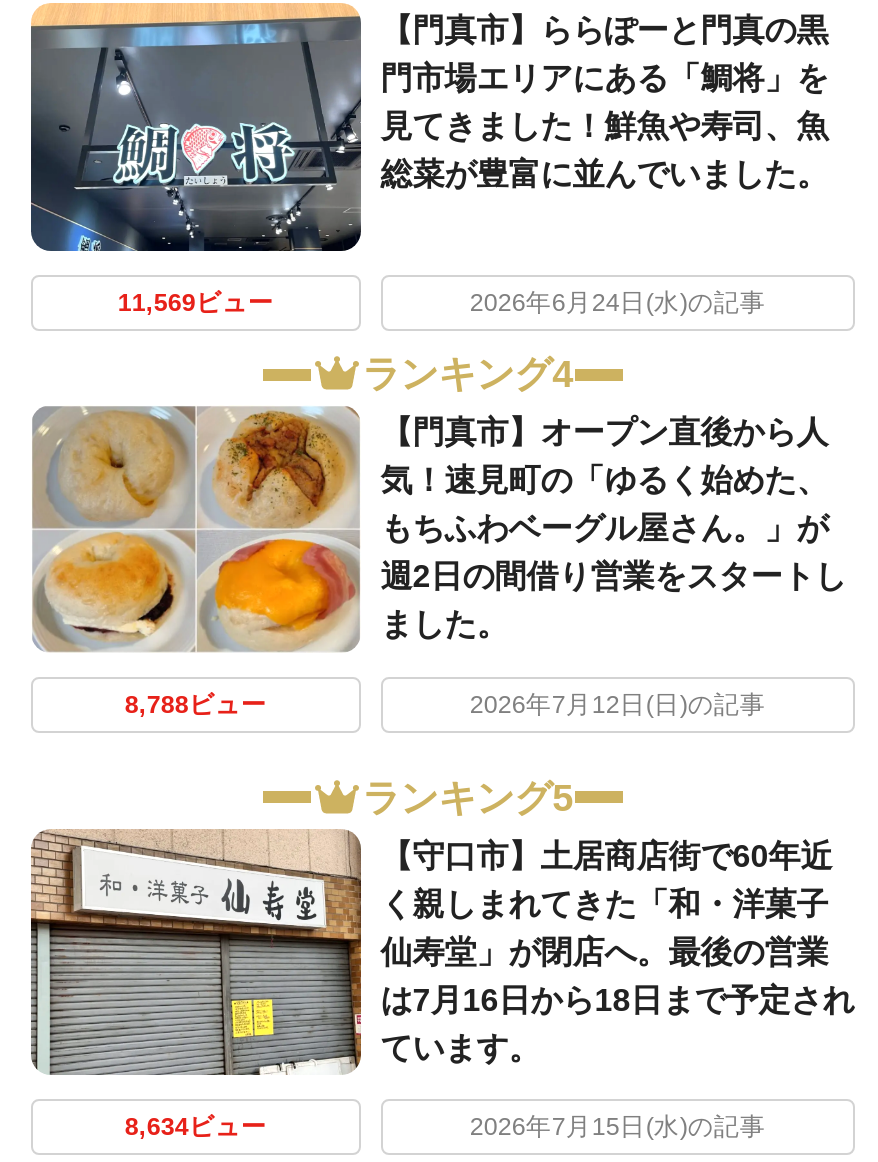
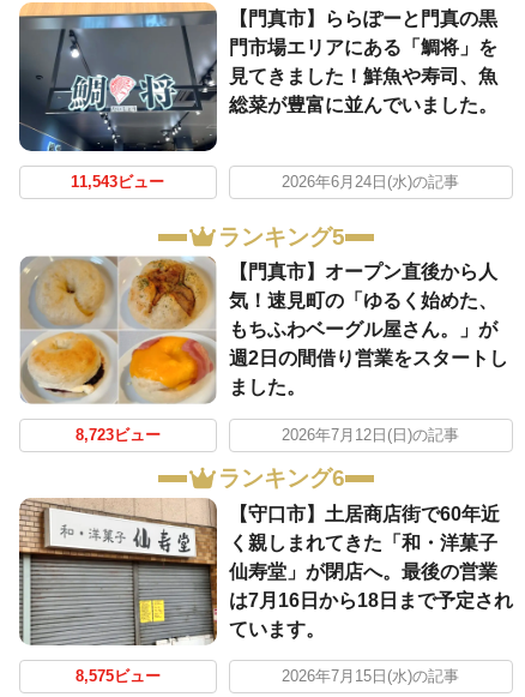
- 11,569ビュー
+ 11,543ビュー

- ランキング4
+ ランキング5

- 8,788ビュー
+ 8,723ビュー

- ランキング5
+ ランキング6

- 8,634ビュー
+ 8,575ビュー
